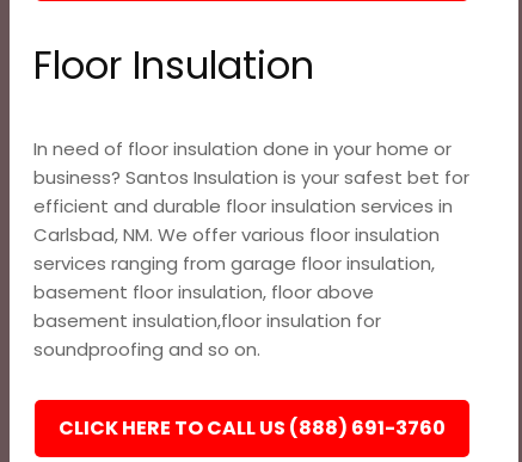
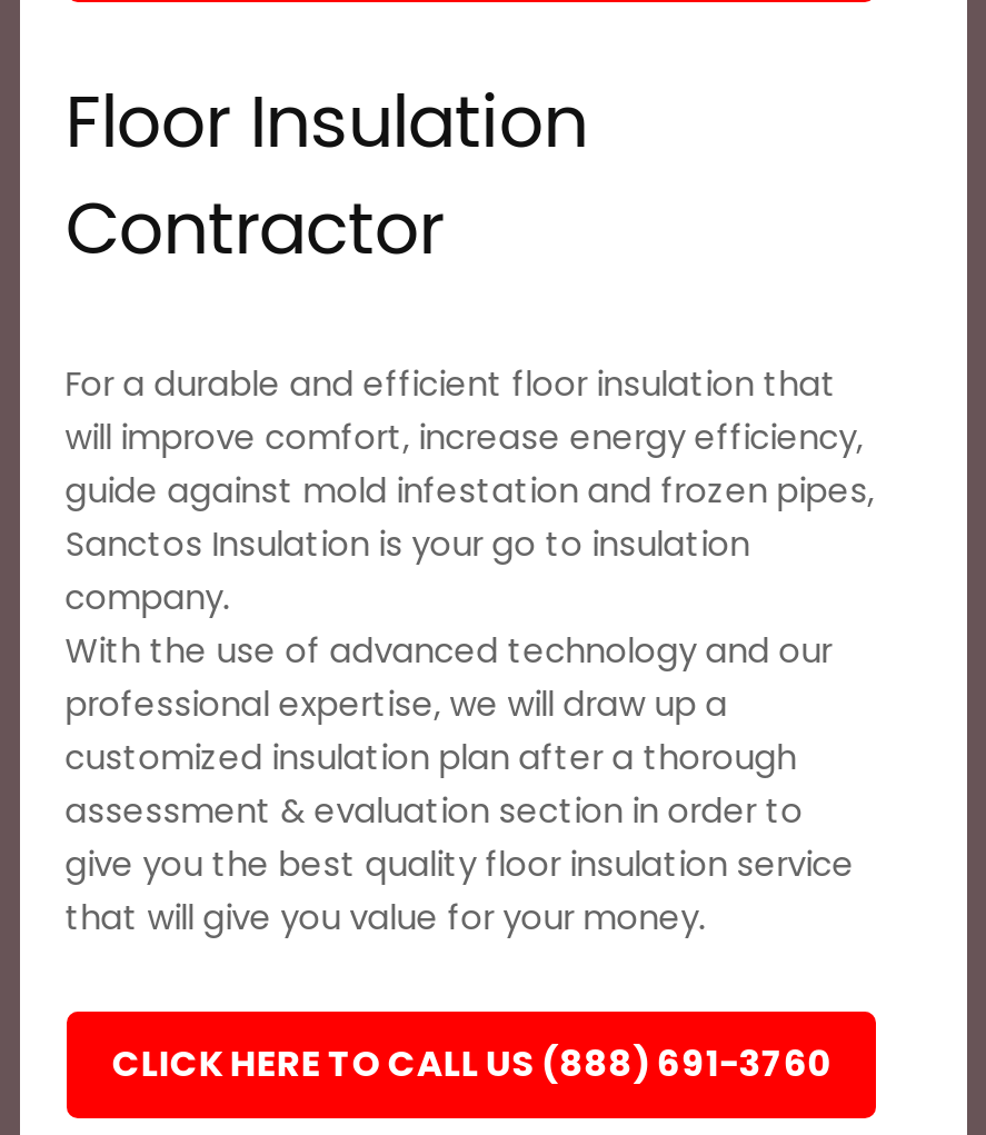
- In need of floor insulation done in your home or
- business? Santos Insulation is your safest bet for
- efficient and durable floor insulation services in
- Carlsbad, NM. We offer various floor insulation
- services ranging from garage floor insulation,
- basement floor insulation, floor above
- basement insulation,floor insulation for
- soundproofing and so on.
+ Contractor
+ For a durable and efficient floor insulation that
+ will improve comfort, increase energy efficiency,
+ guide against mold infestation and frozen pipes,
+ Sanctos Insulation is your go to insulation
+ company.
+ With the use of advanced technology and our
+ professional expertise, we will draw up a
+ customized insulation plan after a thorough
+ assessment & evaluation section in order to
+ give you the best quality floor insulation service
+ that will give you value for your money.
